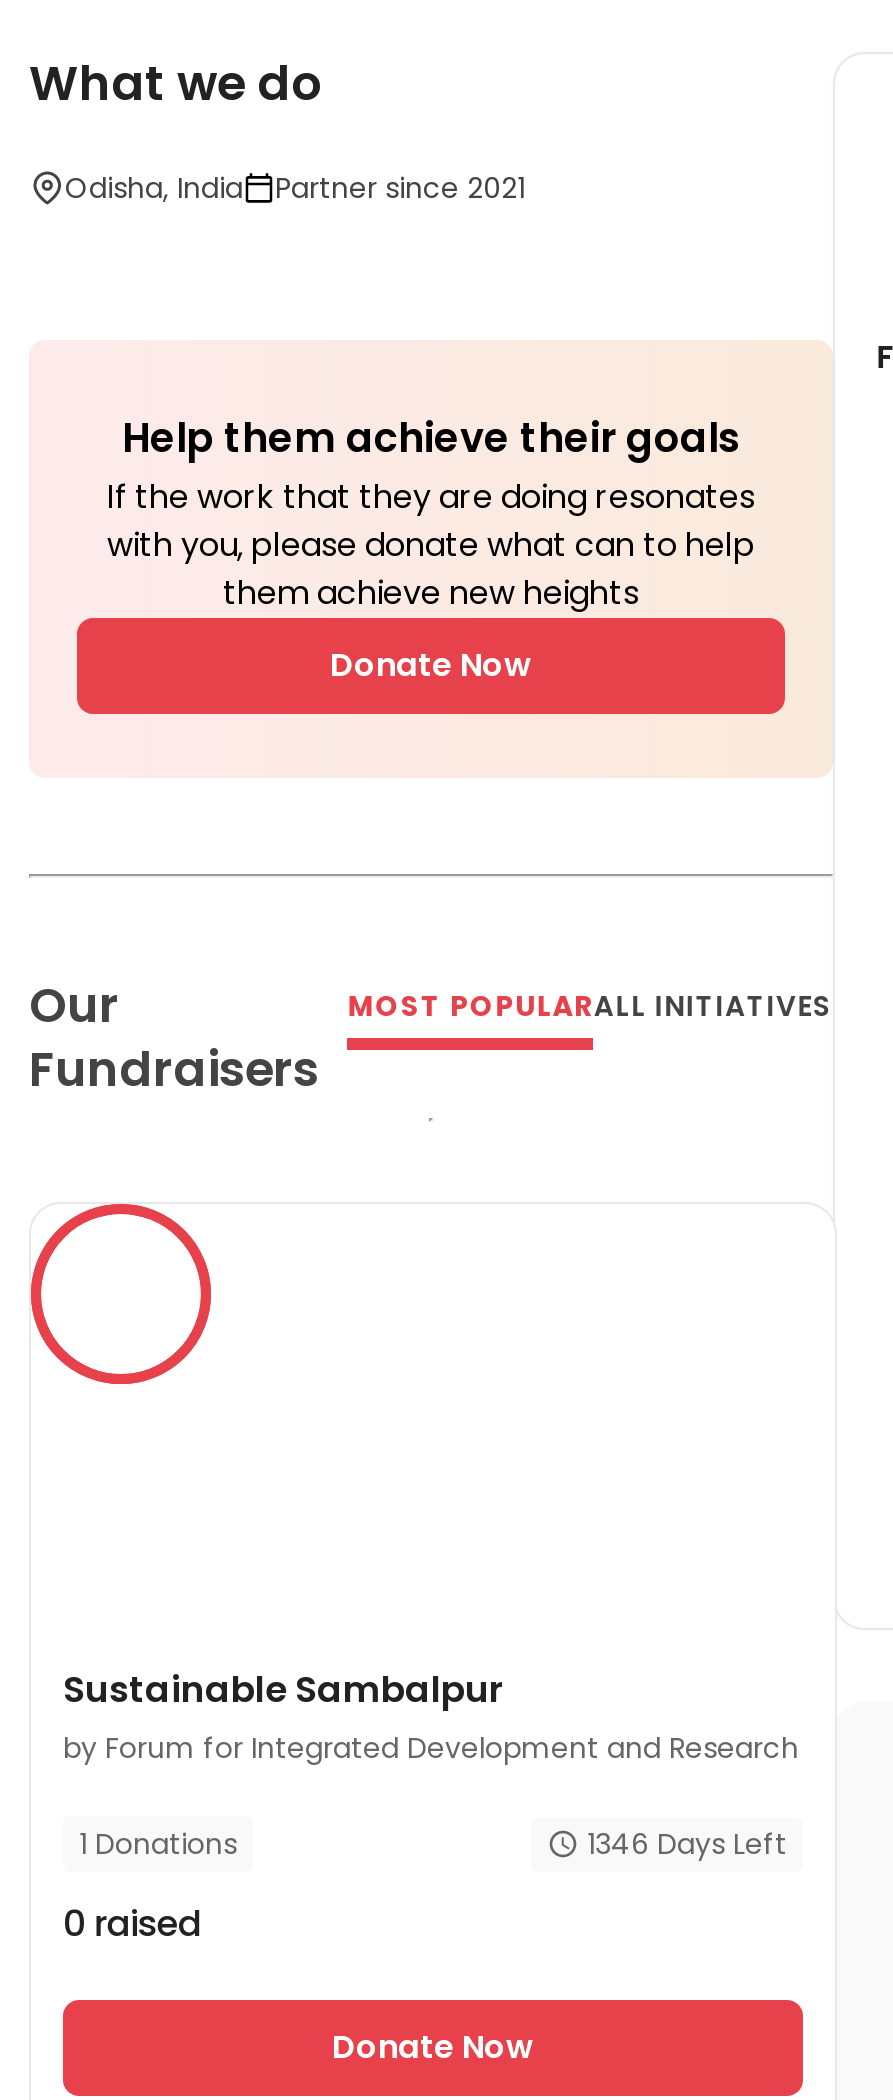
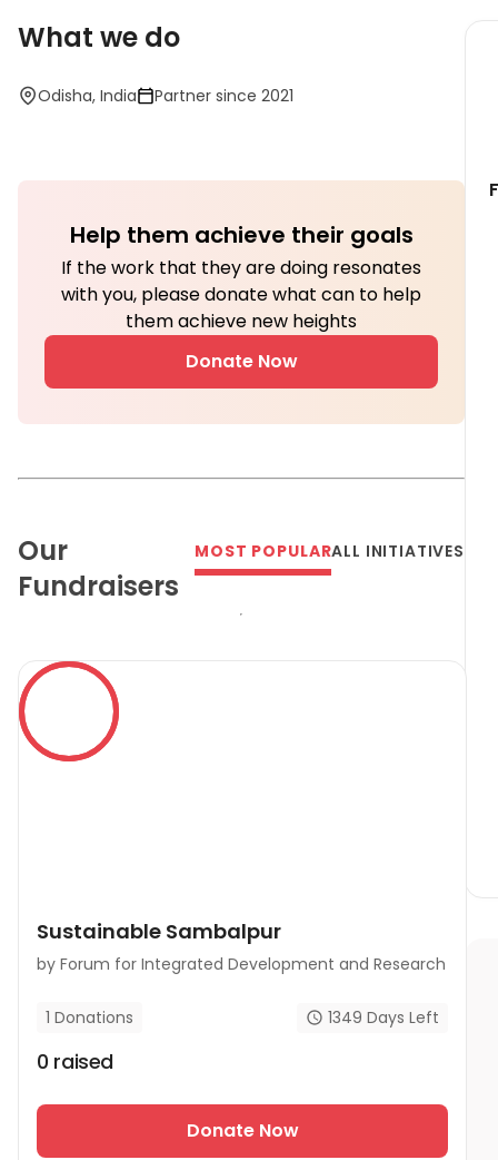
- 1346 Days Left
+ 1349 Days Left
